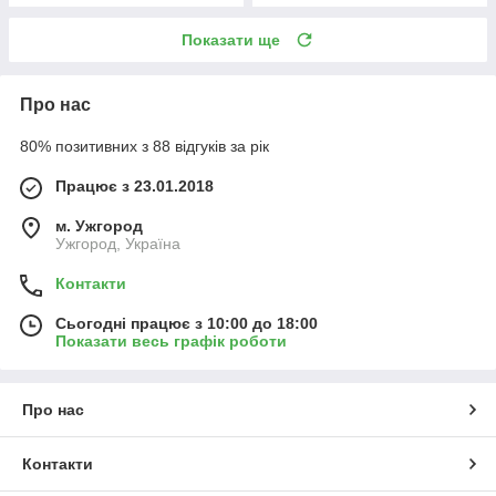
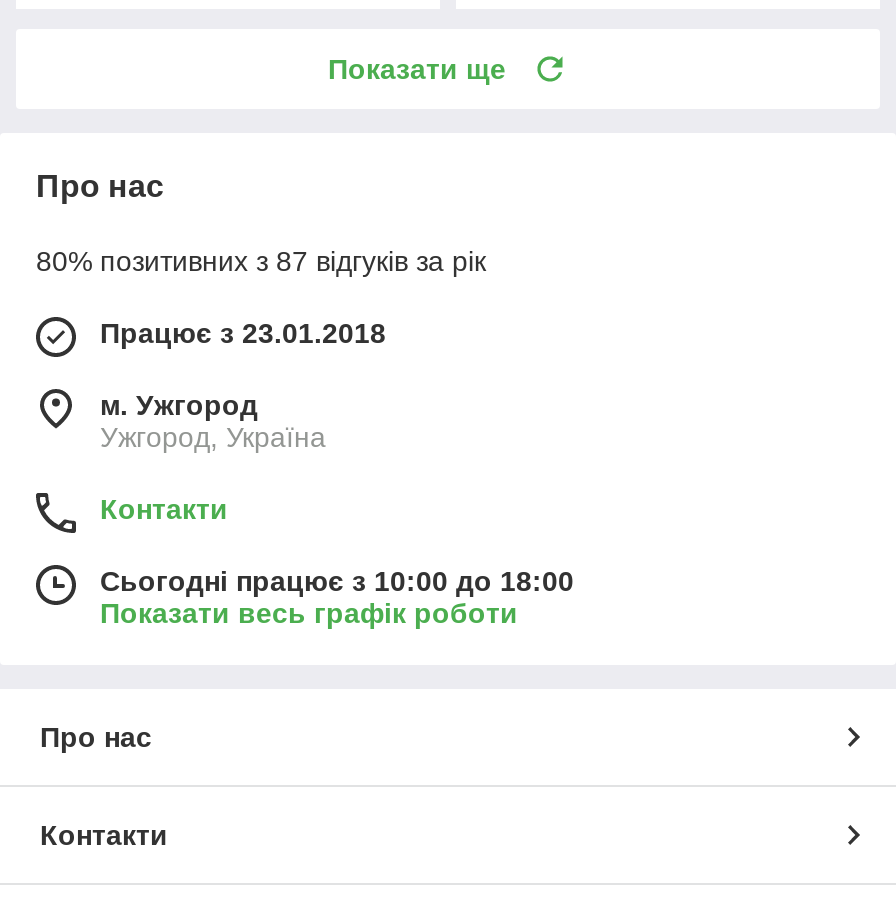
- 80% позитивних з 88 відгуків за рік
+ 80% позитивних з 87 відгуків за рік
